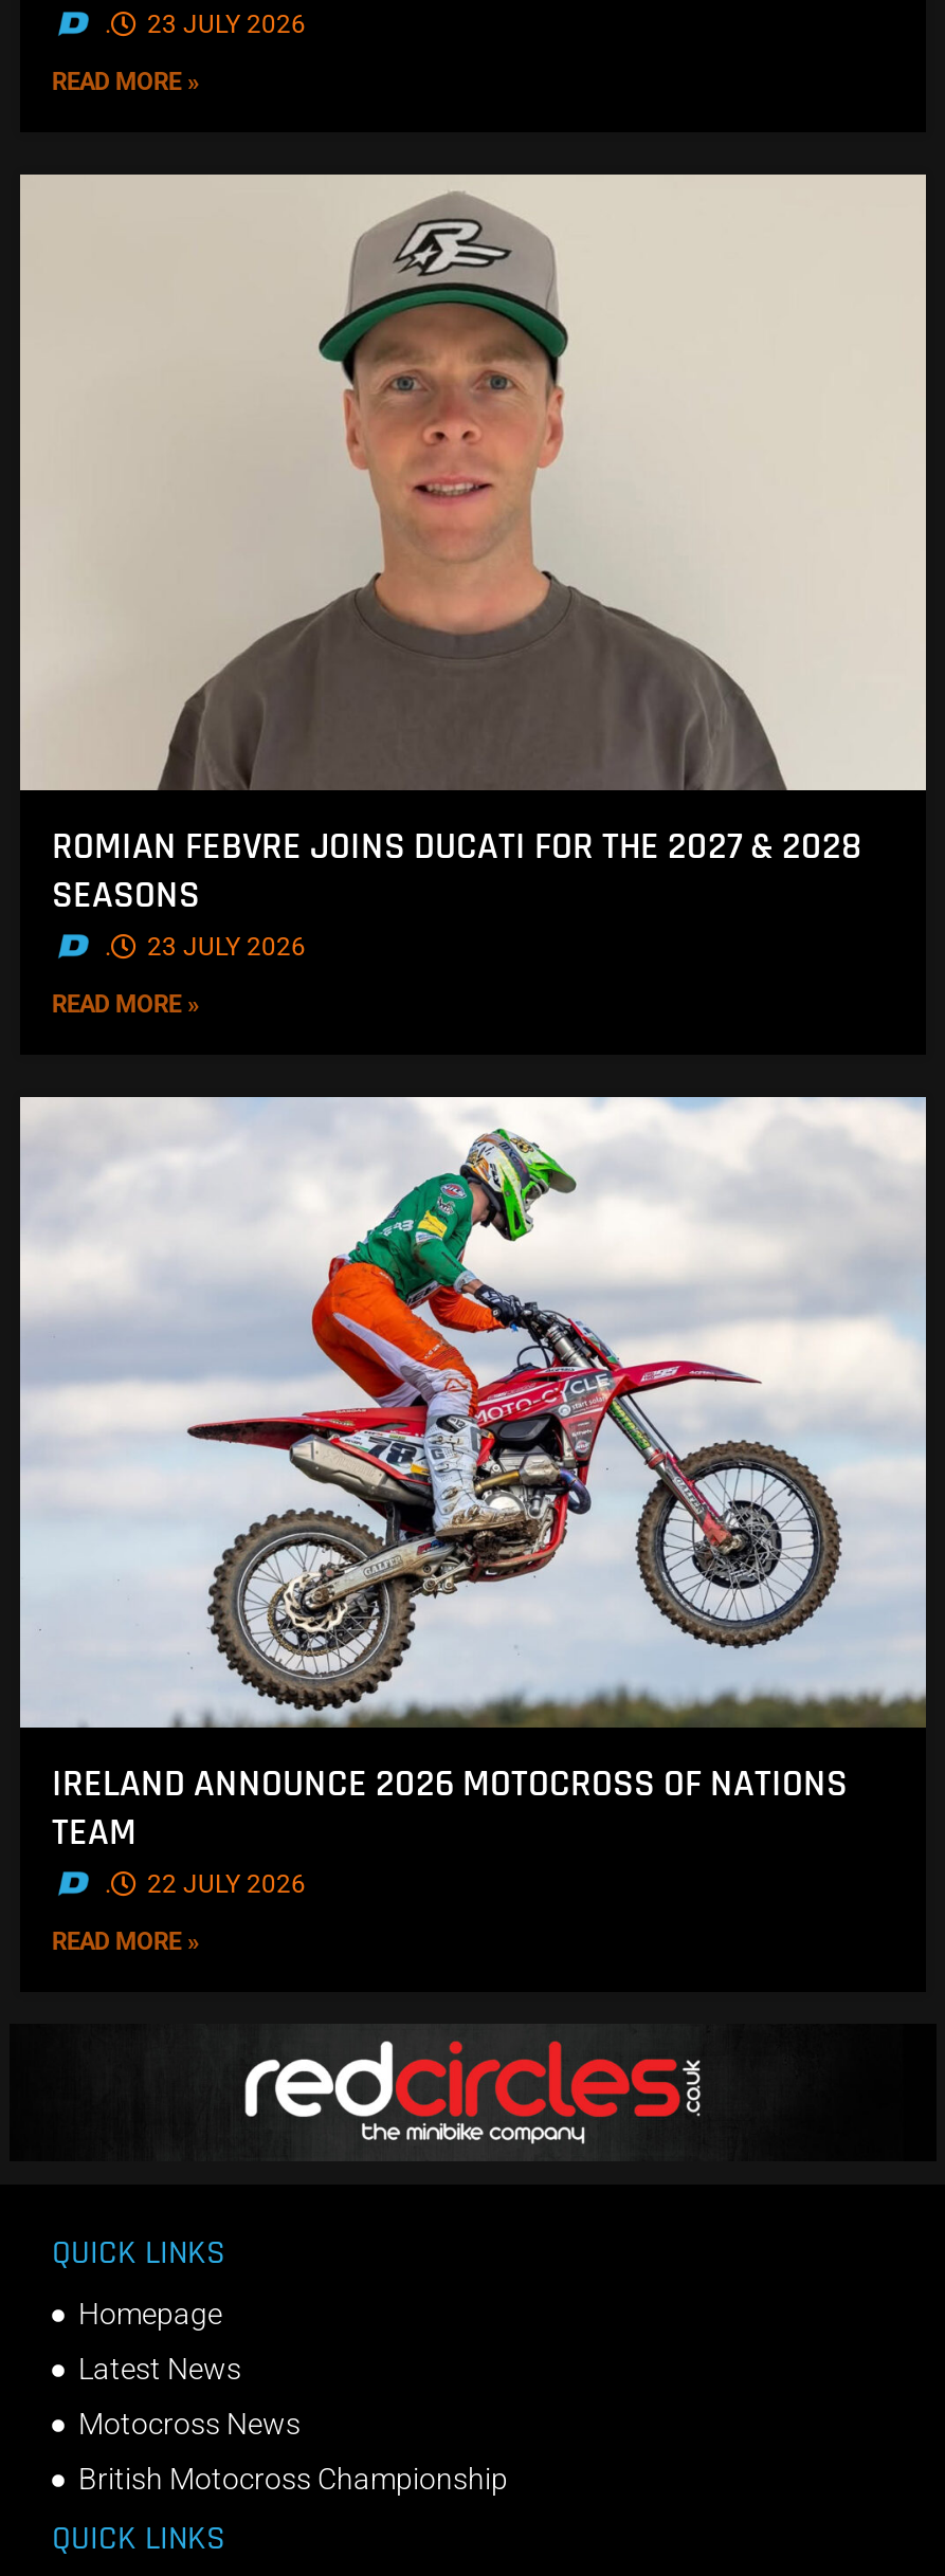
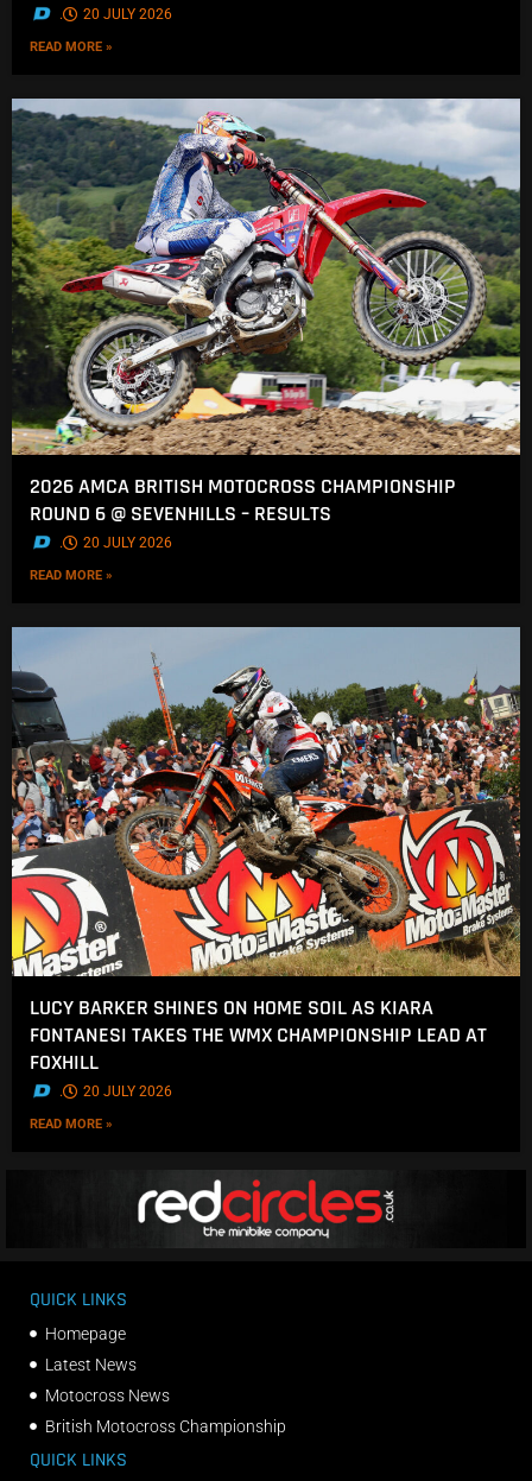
- 23 JULY 2026
+ 20 JULY 2026

- [image]
- ROMIAN FEBVRE JOINS DUCATI FOR THE 2027 & 2028
- SEASONS
+ [image]
+ 2026 AMCA BRITISH MOTOCROSS CHAMPIONSHIP
+ ROUND 6 @ SEVENHILLS – RESULTS

- 23 JULY 2026
+ 20 JULY 2026

- [image]
- IRELAND ANNOUNCE 2026 MOTOCROSS OF NATIONS
- TEAM
+ [image]
+ LUCY BARKER SHINES ON HOME SOIL AS KIARA
+ FONTANESI TAKES THE WMX CHAMPIONSHIP LEAD AT
+ FOXHILL

- 22 JULY 2026
+ 20 JULY 2026
